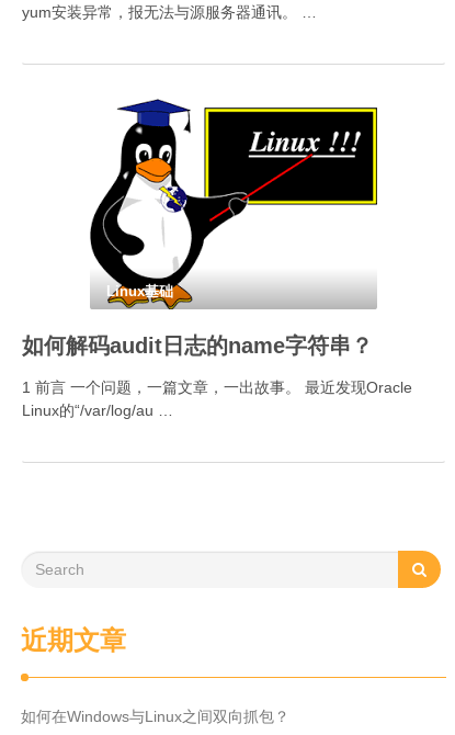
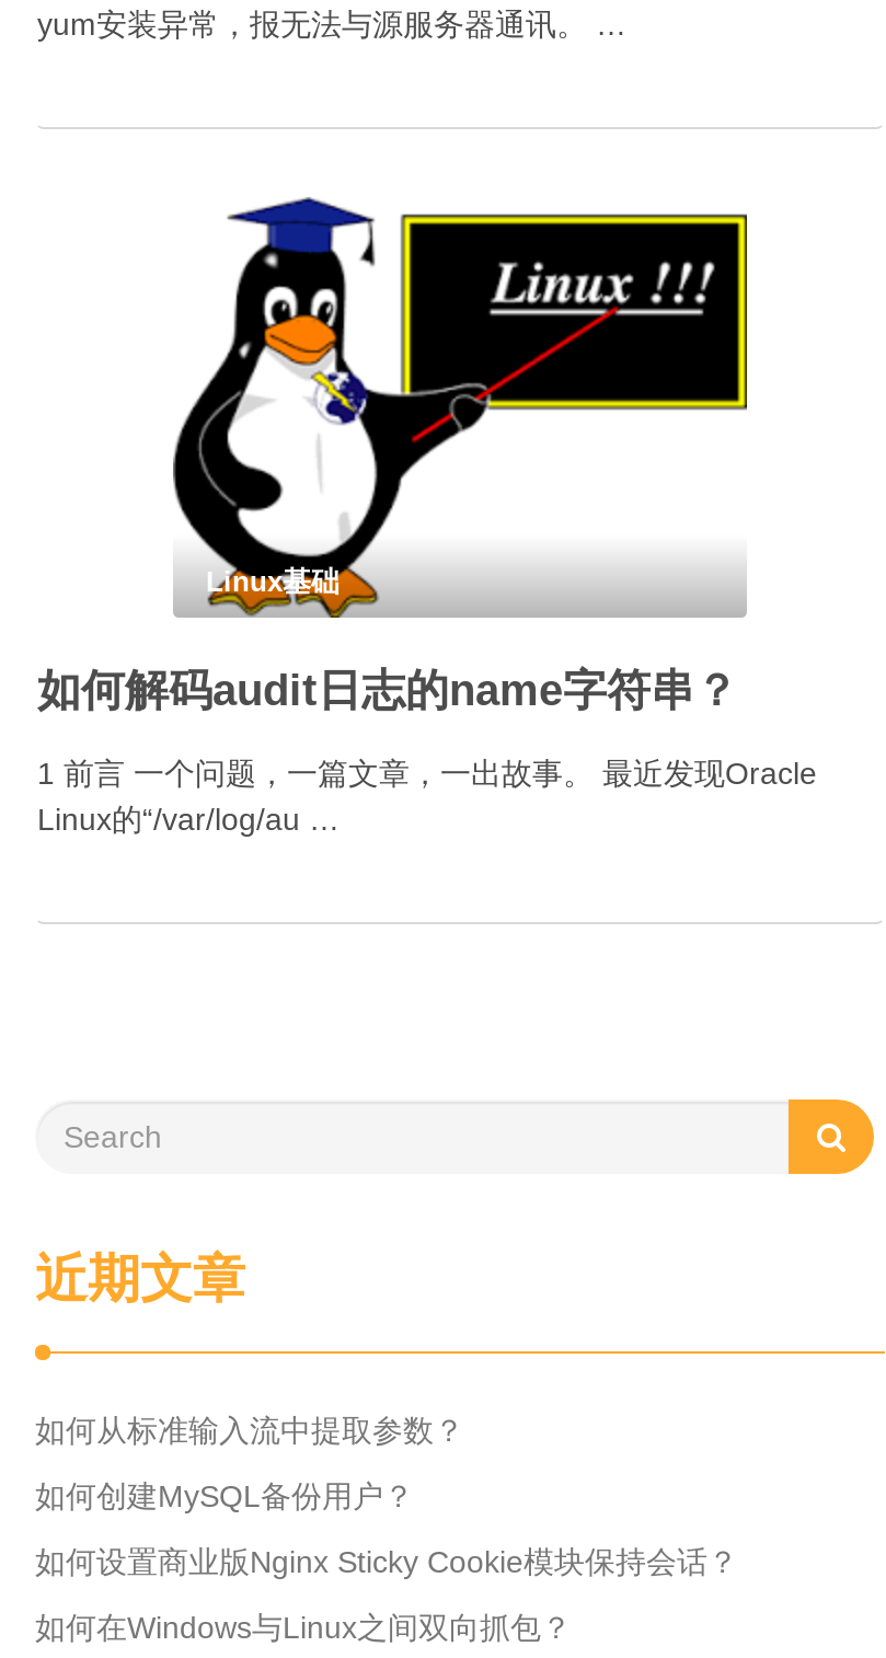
+ 如何从标准输入流中提取参数？
+ 如何创建MySQL备份用户？
+ 如何设置商业版Nginx Sticky Cookie模块保持会话？
